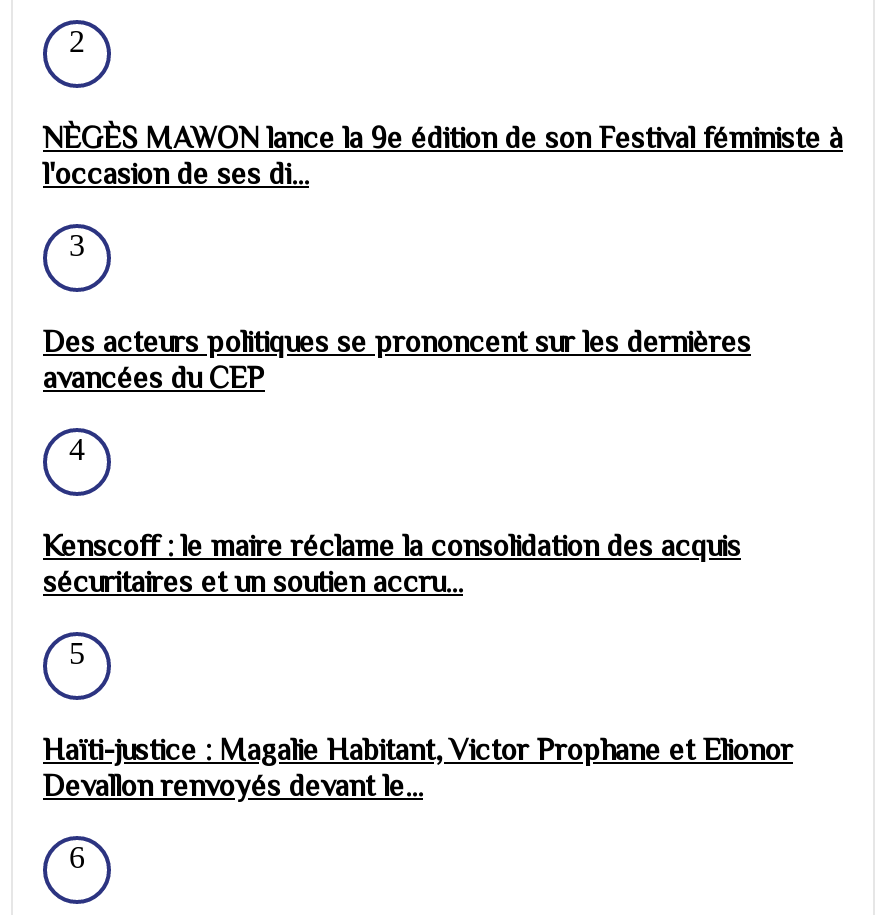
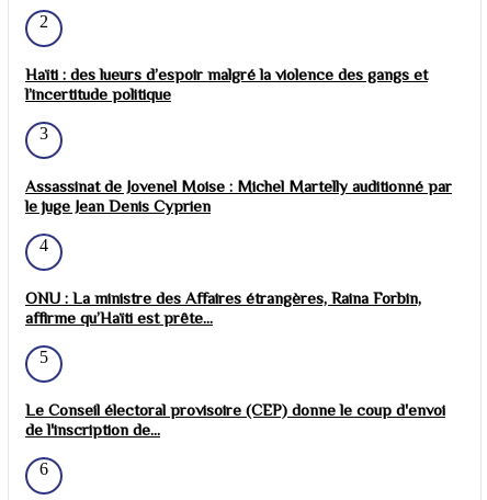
- NÈGÈS MAWON lance la 9e édition de son Festival féministe à
- l'occasion de ses di...
+ Haïti : des lueurs d’espoir malgré la violence des gangs et
+ l’incertitude politique

- Des acteurs politiques se prononcent sur les dernières
- avancées du CEP
+ Assassinat de Jovenel Moise : Michel Martelly auditionné par
+ le juge Jean Denis Cyprien

- Kenscoff : le maire réclame la consolidation des acquis
- sécuritaires et un soutien accru...
+ ONU : La ministre des Affaires étrangères, Raina Forbin,
+ affirme qu’Haïti est prête...

- Haïti-justice : Magalie Habitant, Victor Prophane et Elionor
- Devallon renvoyés devant le...
+ Le Conseil électoral provisoire (CEP) donne le coup d'envoi
+ de l'inscription de...
